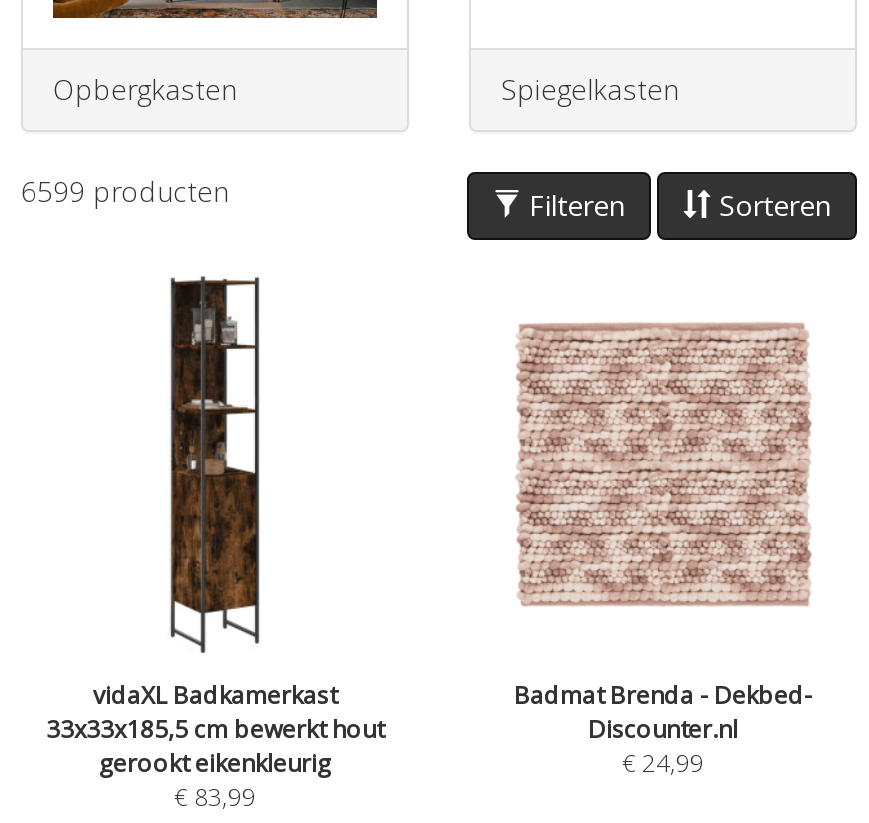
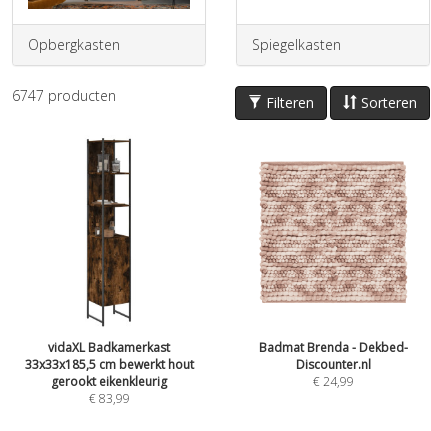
- 6599 producten
+ 6747 producten
